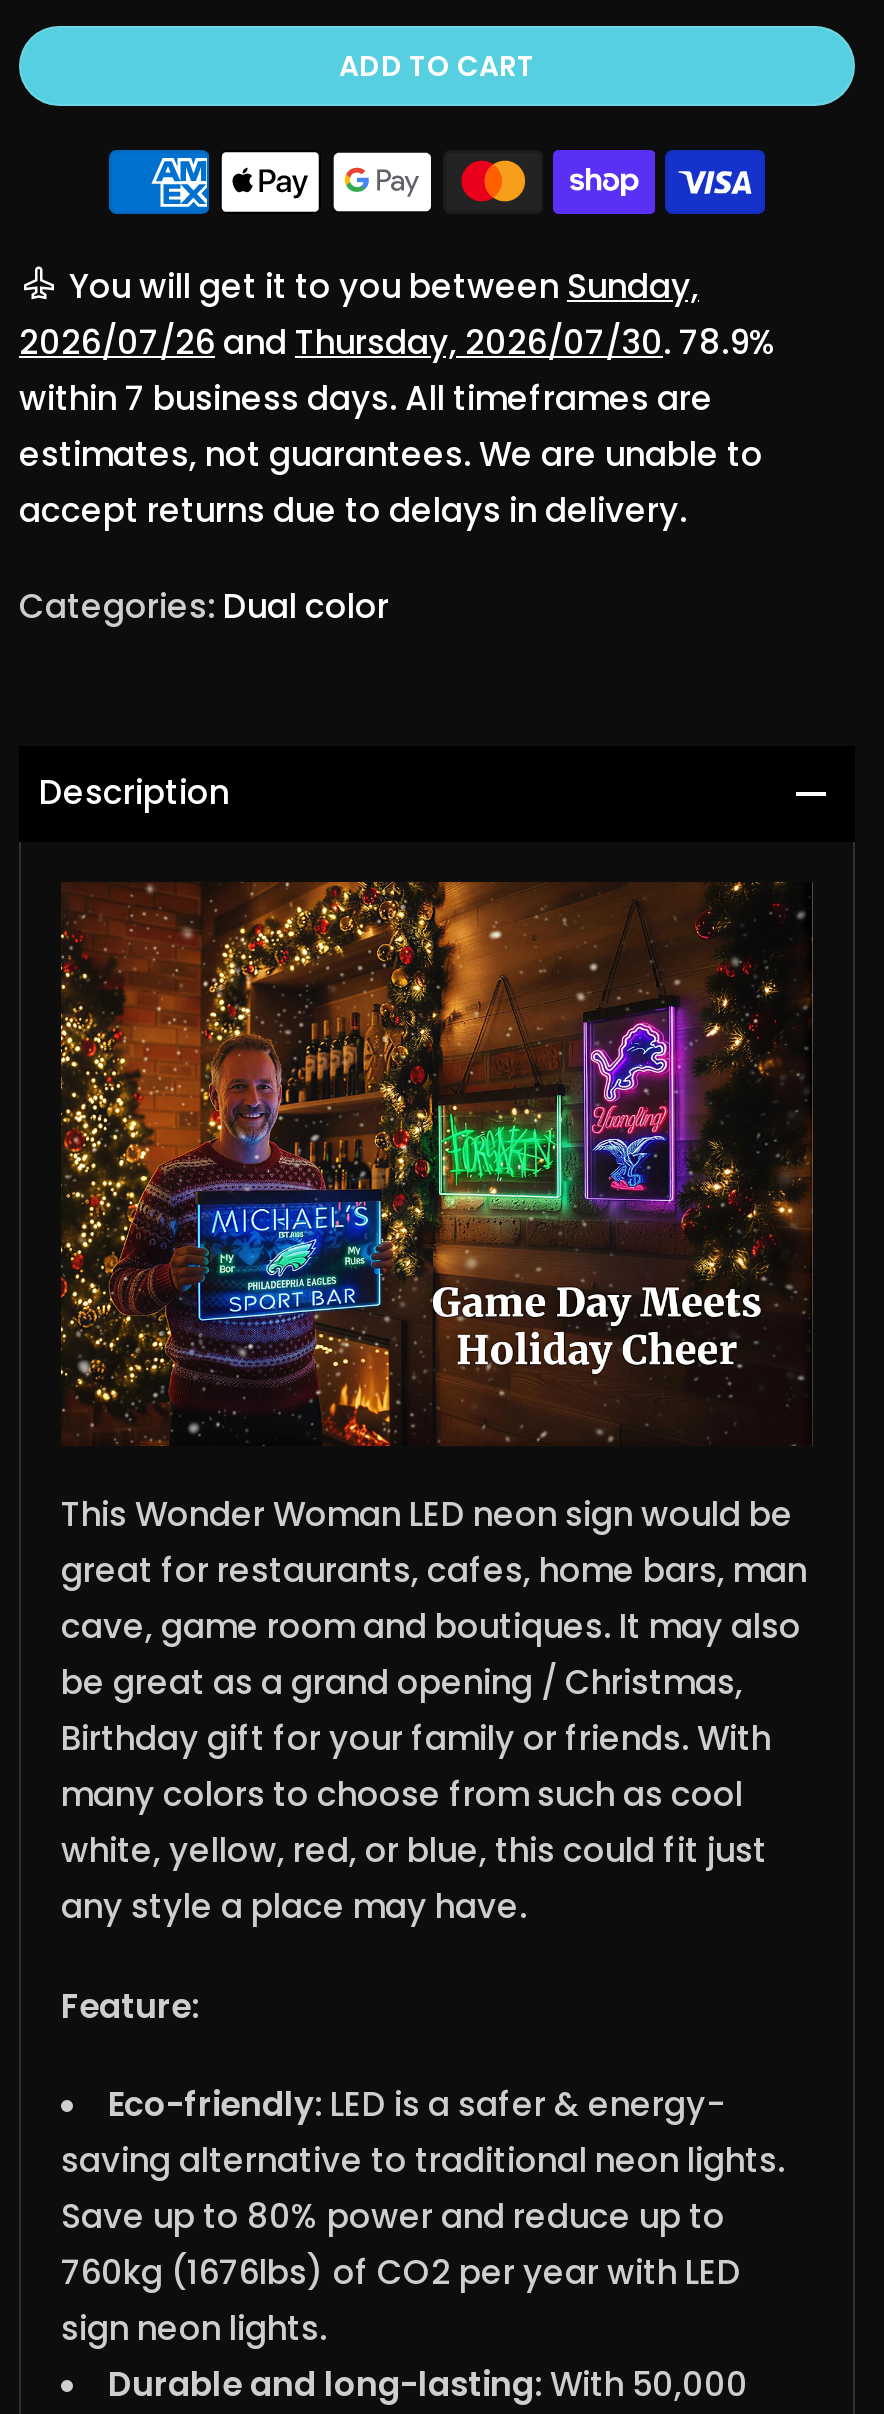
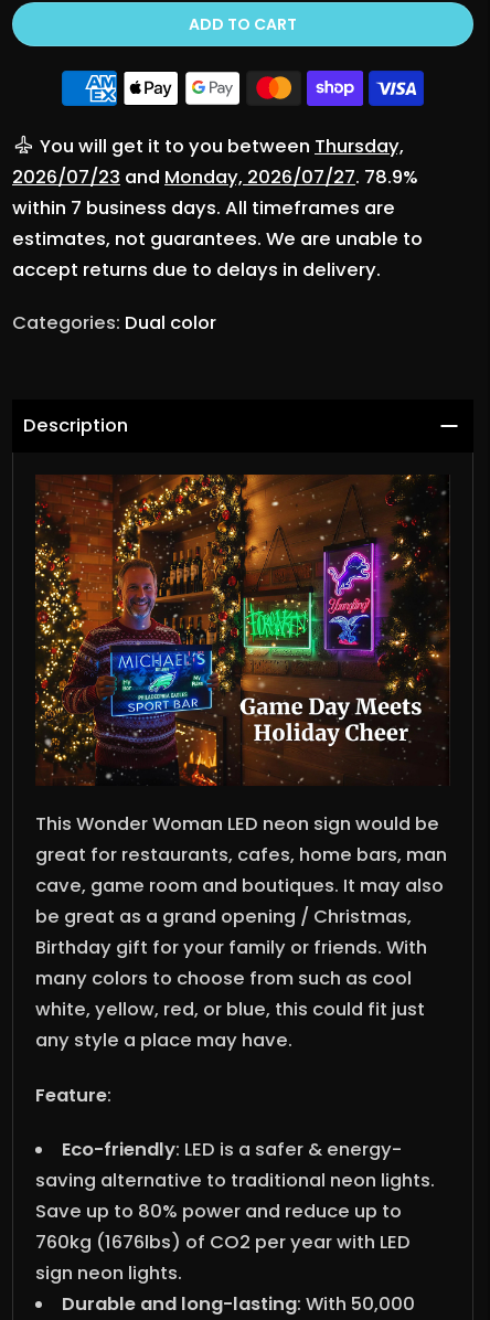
- You will get it to you between Sunday,
+ You will get it to you between Thursday,

- 2026/07/26 and Thursday, 2026/07/30. 78.9%
+ 2026/07/23 and Monday, 2026/07/27. 78.9%
